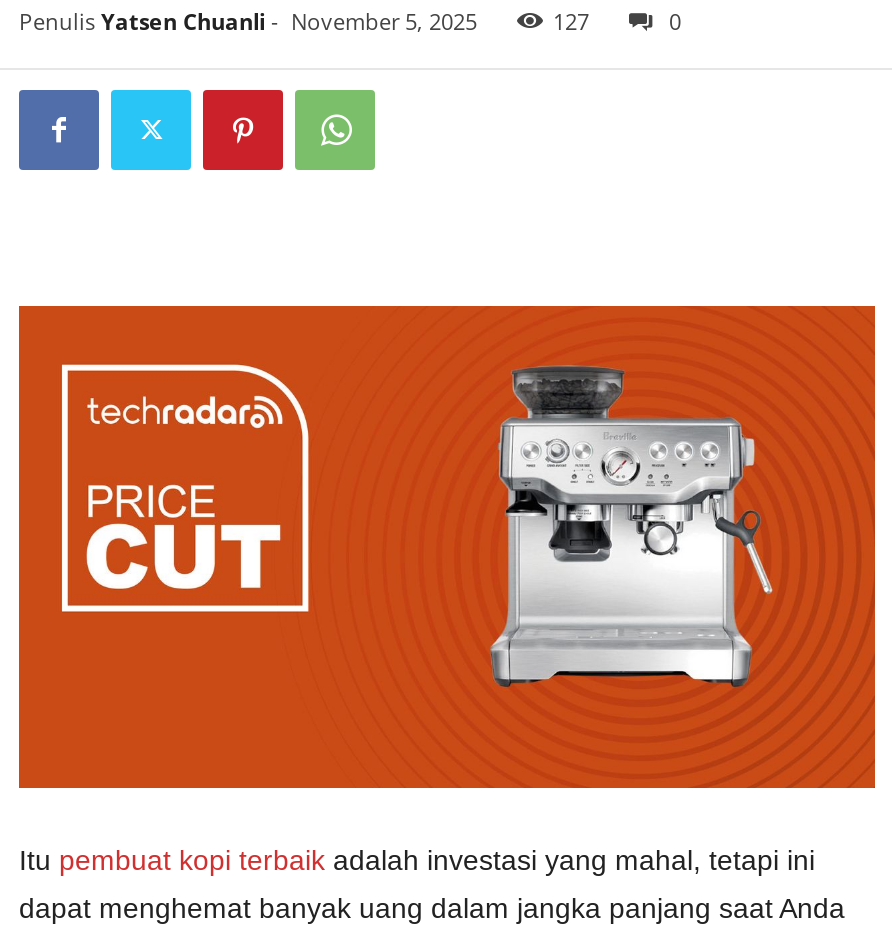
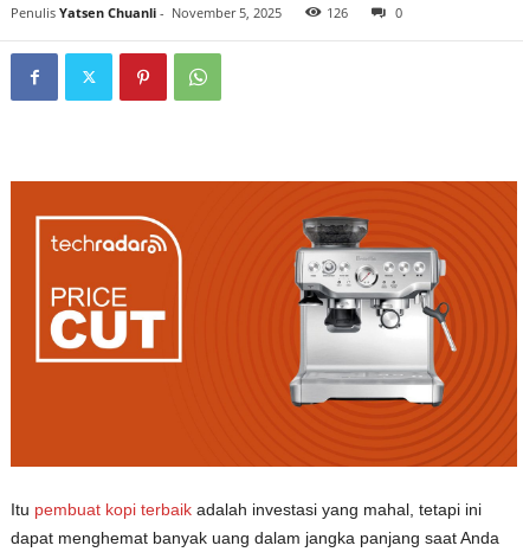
- 127
+ 126
